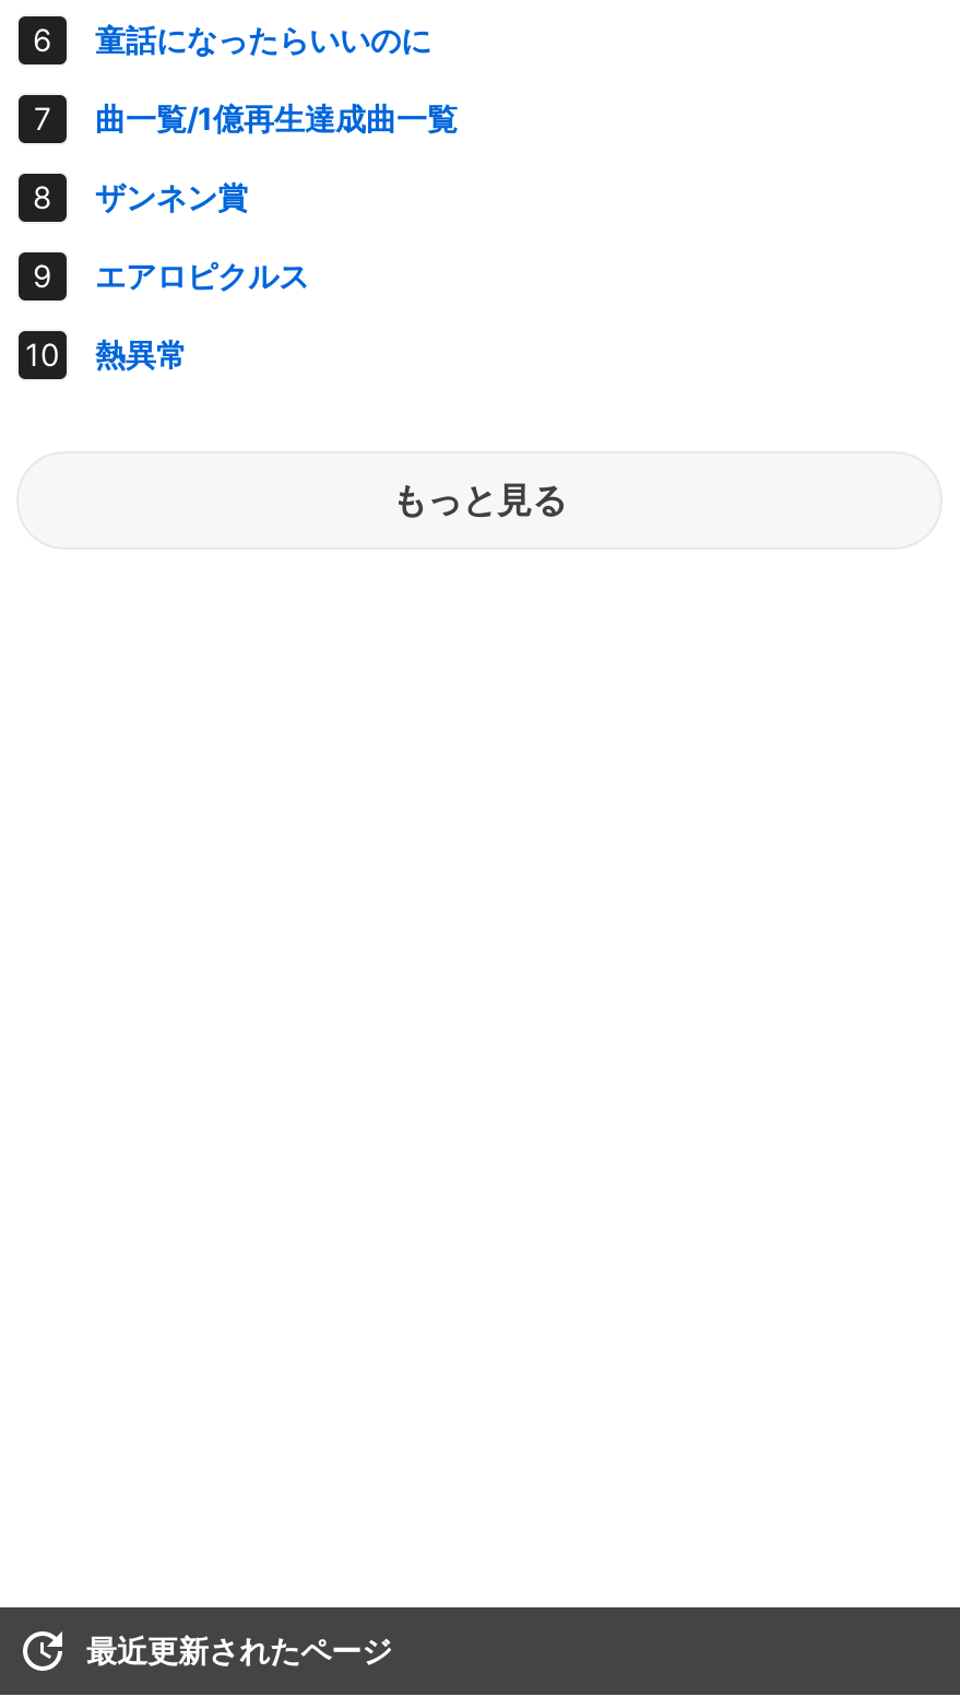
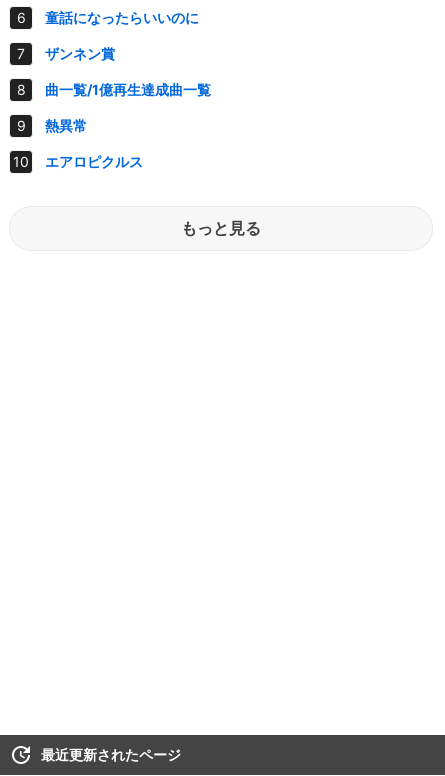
moved down: 曲一覧/1億再生達成曲一覧

moved up: ザンネン賞

moved down: エアロピクルス

moved up: 熱異常
